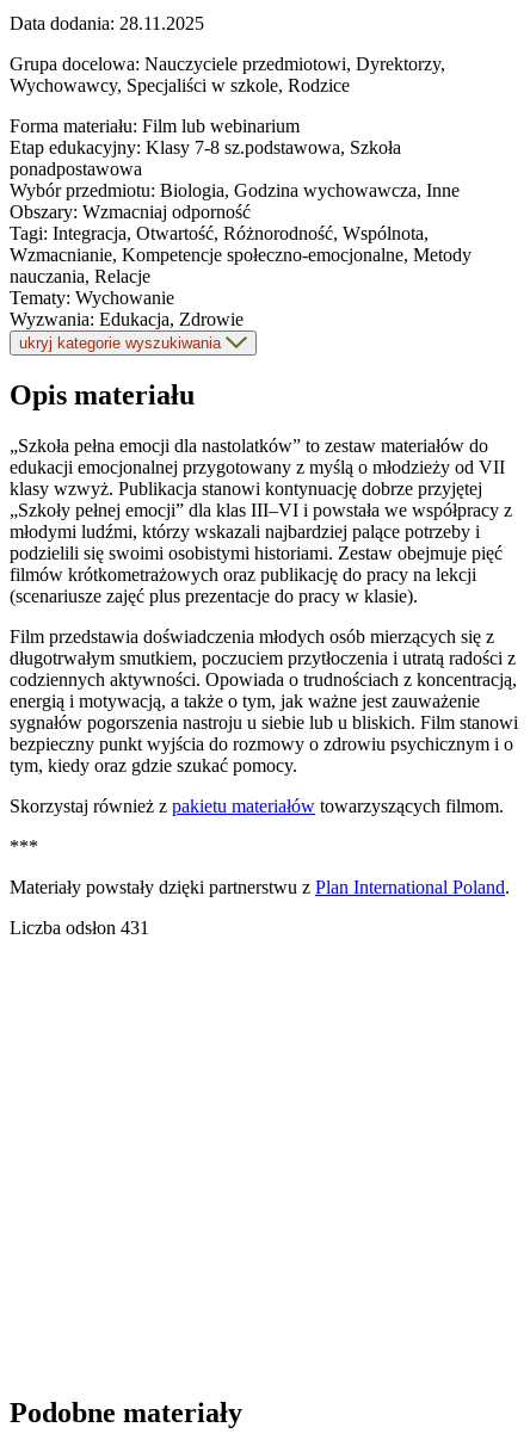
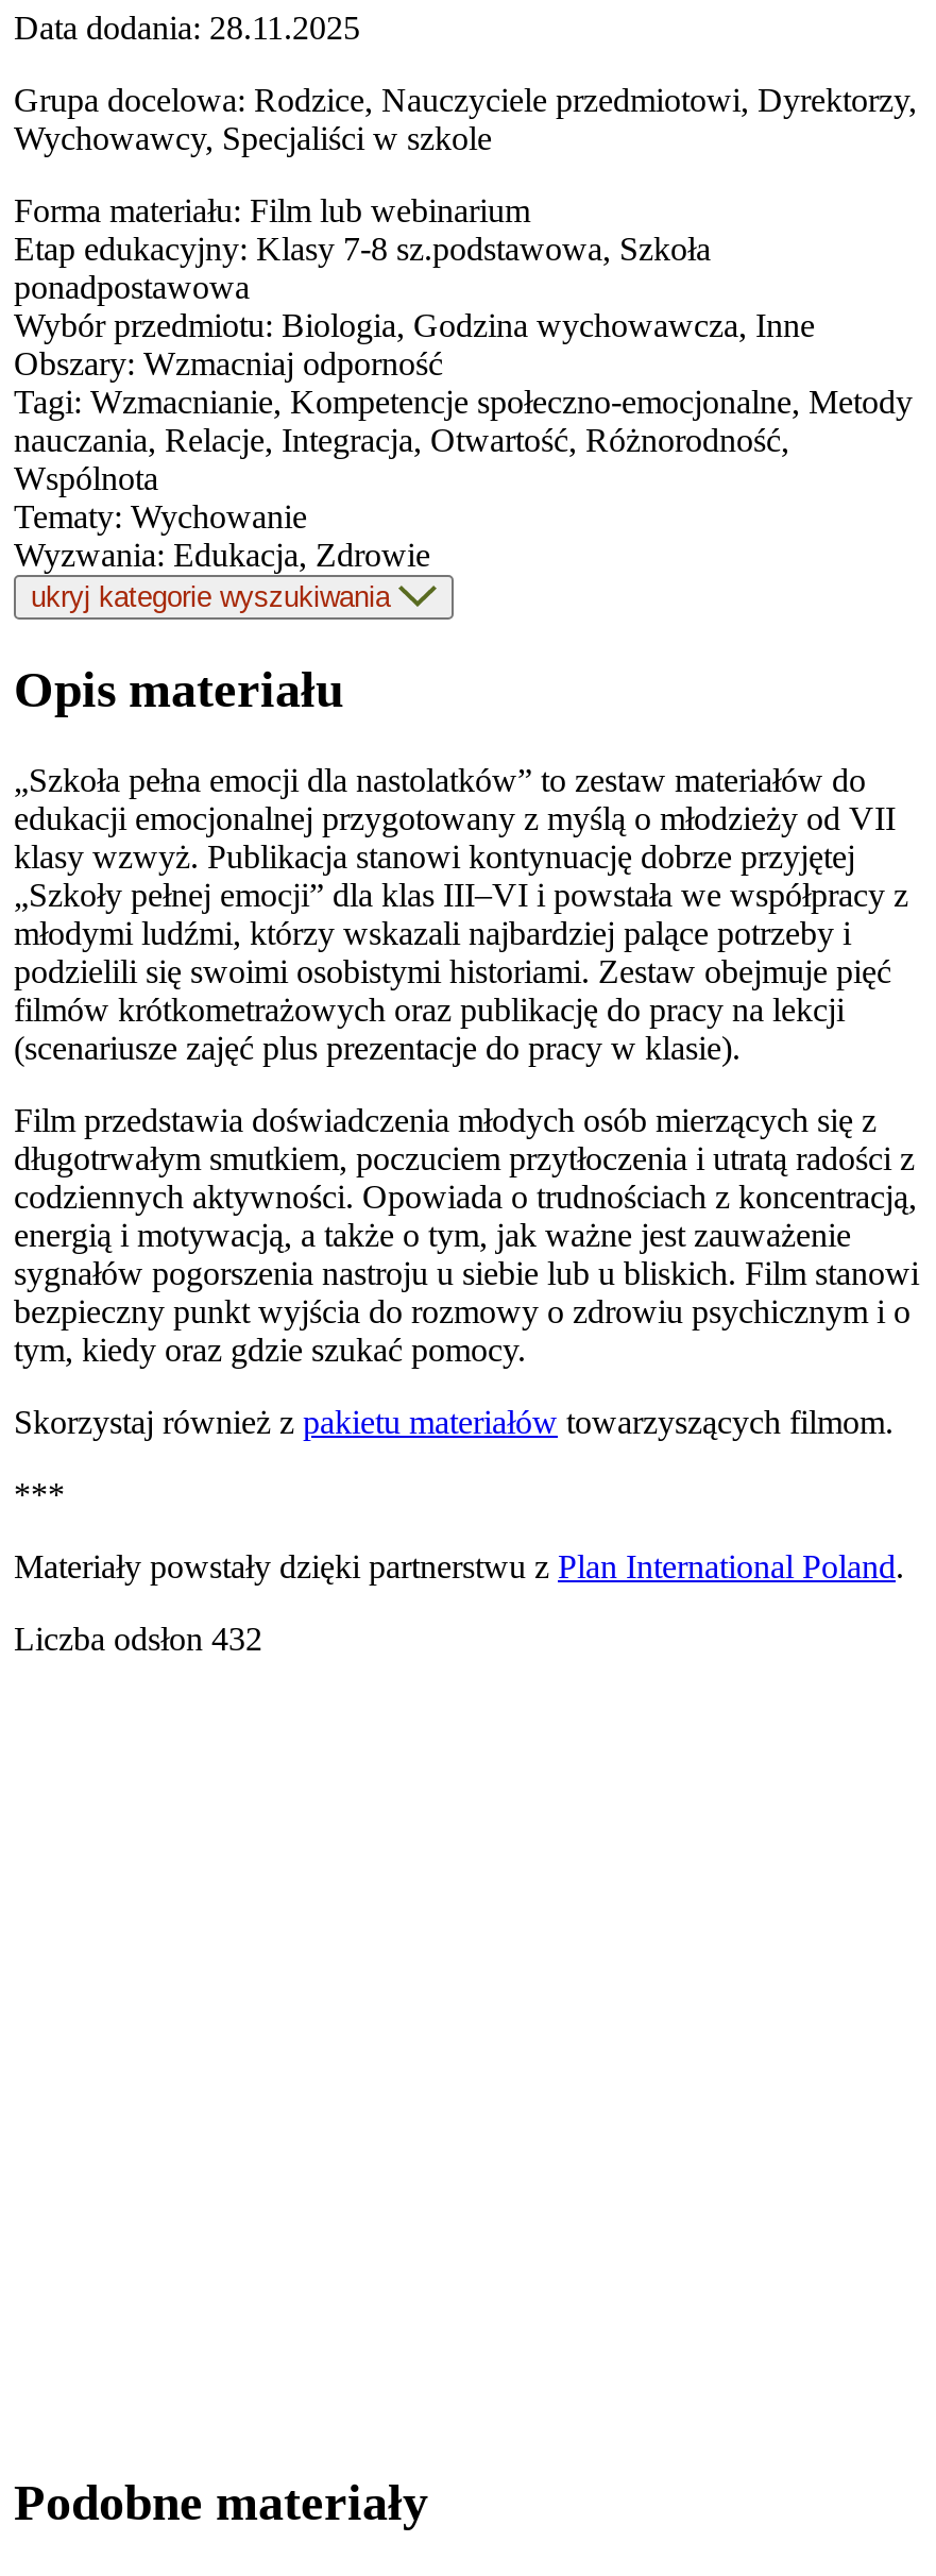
- Grupa docelowa: Nauczyciele przedmiotowi, Dyrektorzy,
- Wychowawcy, Specjaliści w szkole, Rodzice
+ Grupa docelowa: Rodzice, Nauczyciele przedmiotowi, Dyrektorzy,
+ Wychowawcy, Specjaliści w szkole

- Tagi: Integracja, Otwartość, Różnorodność, Wspólnota,
- Wzmacnianie, Kompetencje społeczno-emocjonalne, Metody
- nauczania, Relacje
+ Tagi: Wzmacnianie, Kompetencje społeczno-emocjonalne, Metody
+ nauczania, Relacje, Integracja, Otwartość, Różnorodność,
+ Wspólnota

- Liczba odsłon 431
+ Liczba odsłon 432
